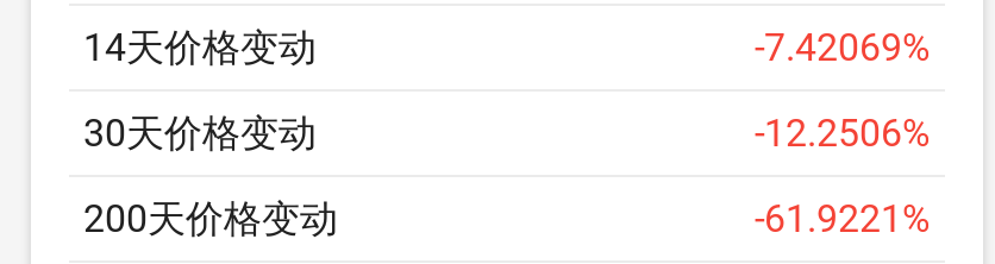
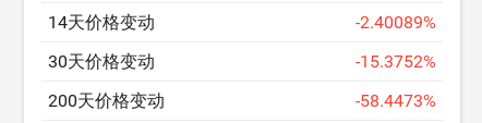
- -7.42069%
+ -2.40089%

- -12.2506%
+ -15.3752%

- -61.9221%
+ -58.4473%
